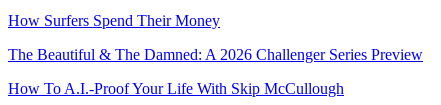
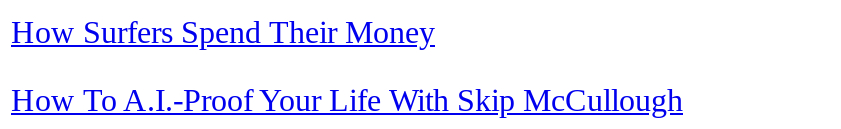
- The Beautiful & The Damned: A 2026 Challenger Series Preview
